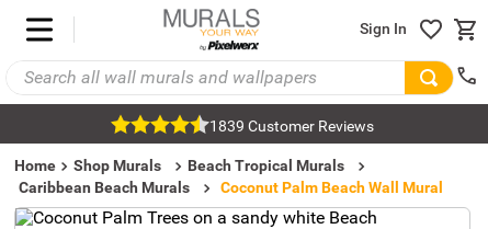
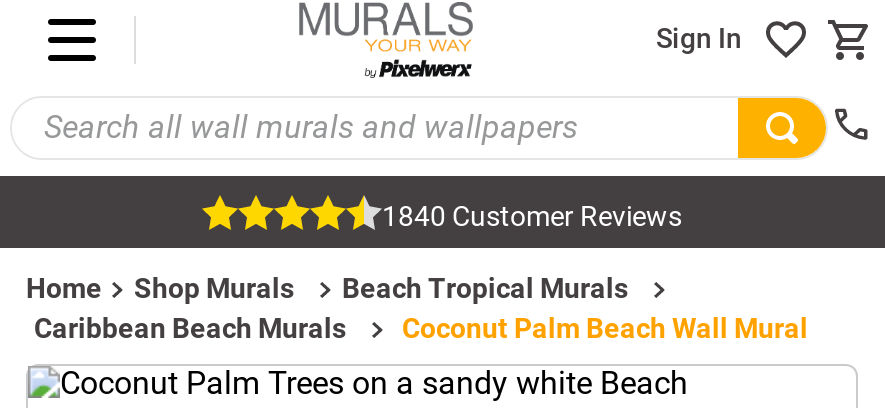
- 1839 Customer Reviews
+ 1840 Customer Reviews
